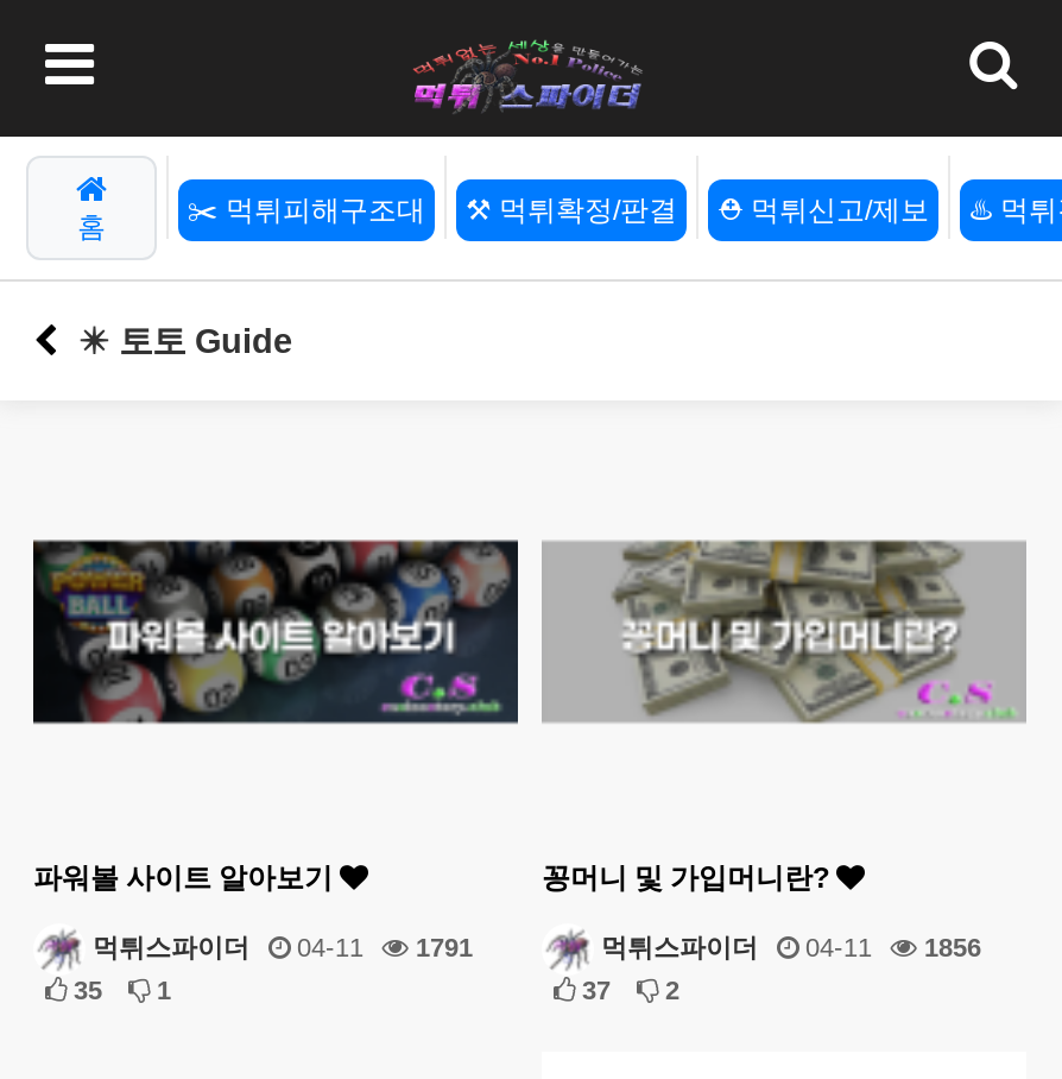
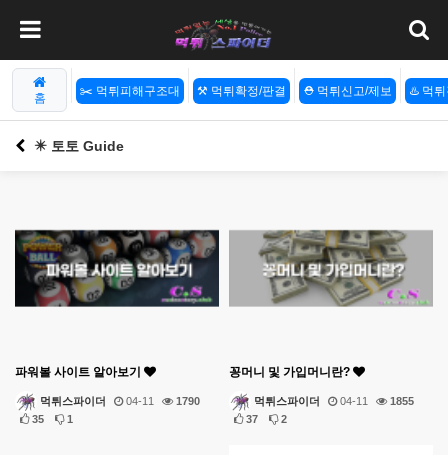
- 먹튀스파이더 04-11 1791
+ 먹튀스파이더 04-11 1790

- 먹튀스파이더 04-11 1856
+ 먹튀스파이더 04-11 1855
